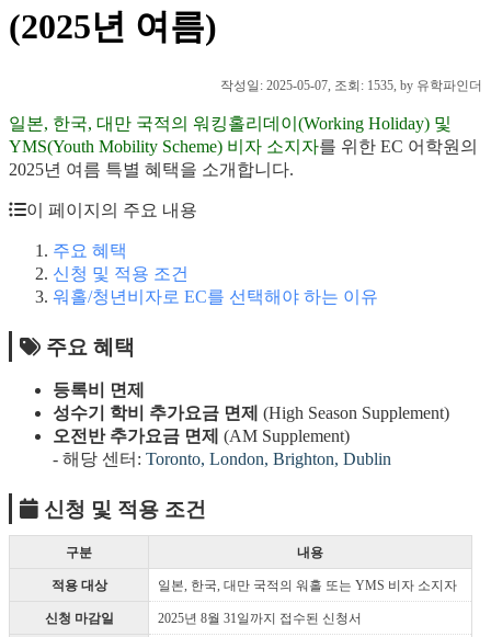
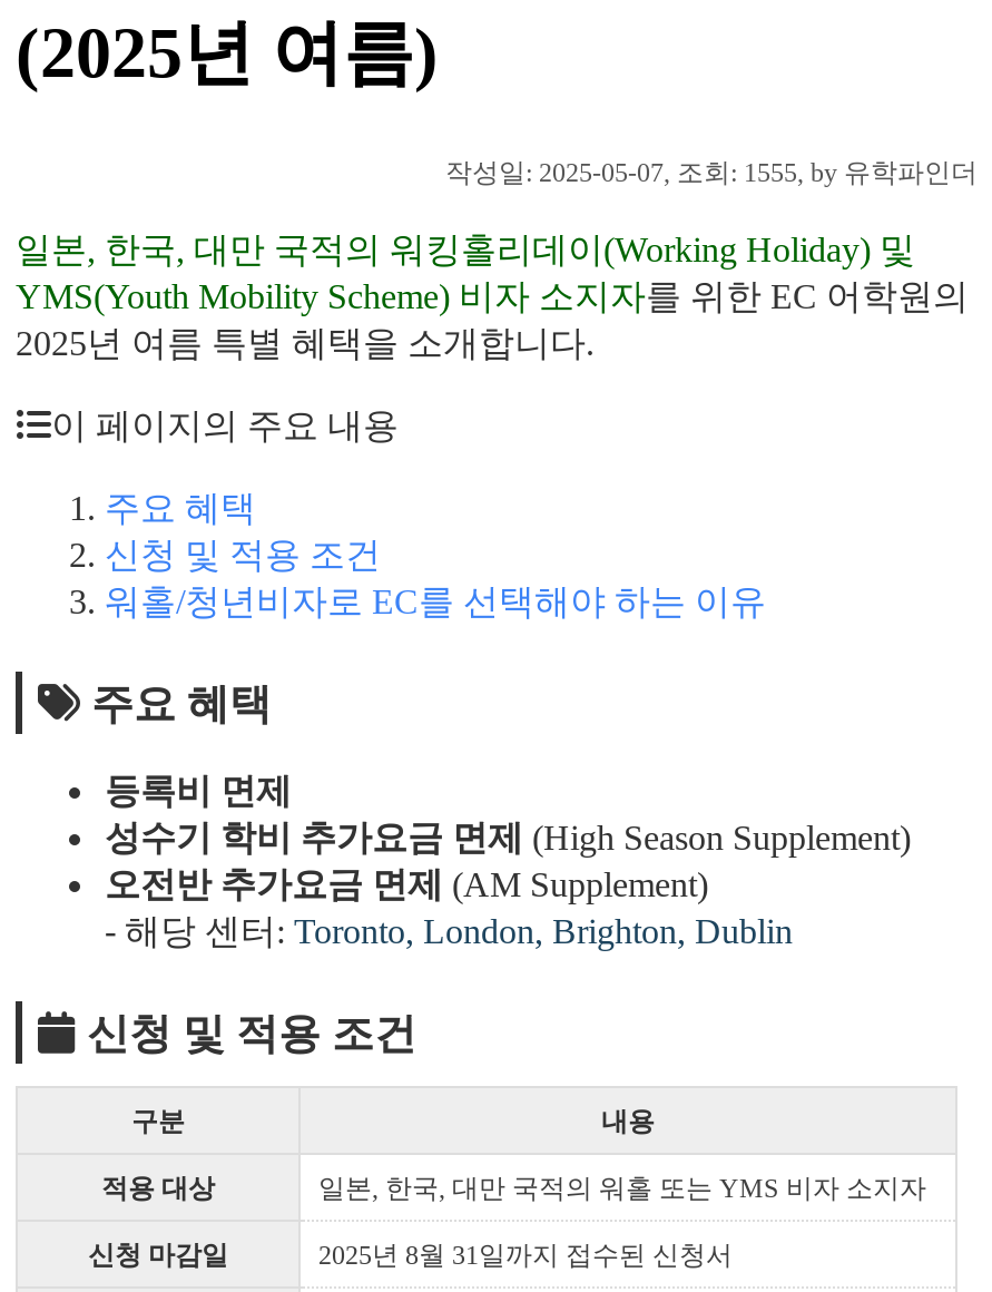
- 작성일: 2025-05-07, 조회: 1535, by 유학파인더
+ 작성일: 2025-05-07, 조회: 1555, by 유학파인더
